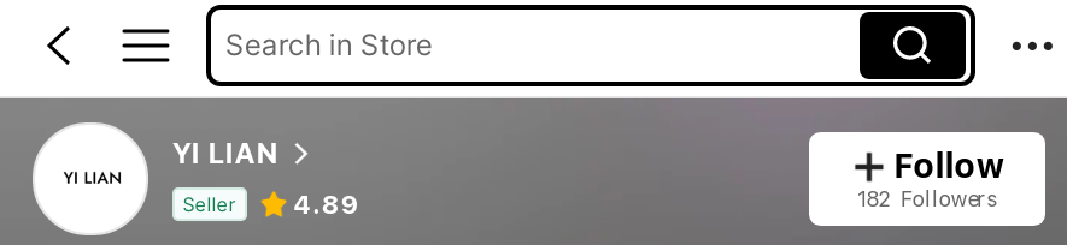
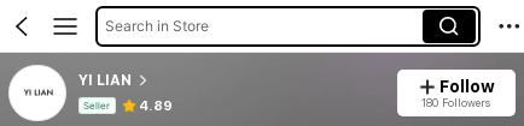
- 182 Followers
+ 180 Followers
